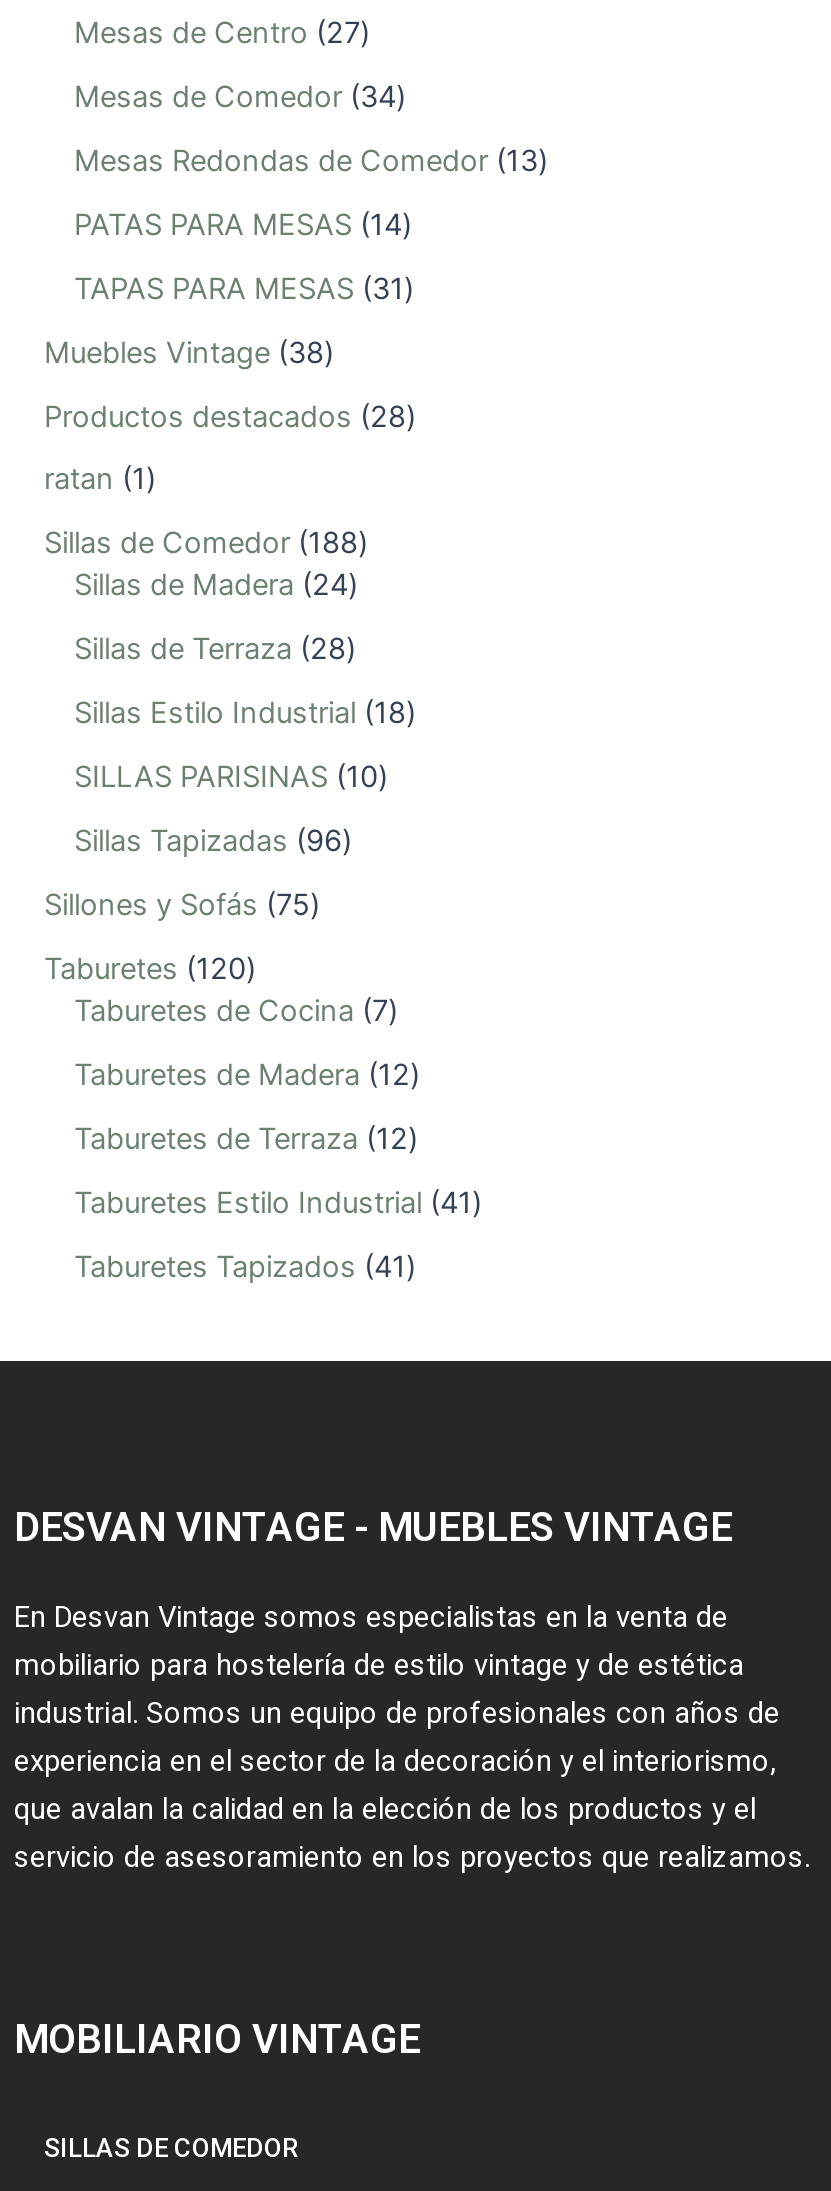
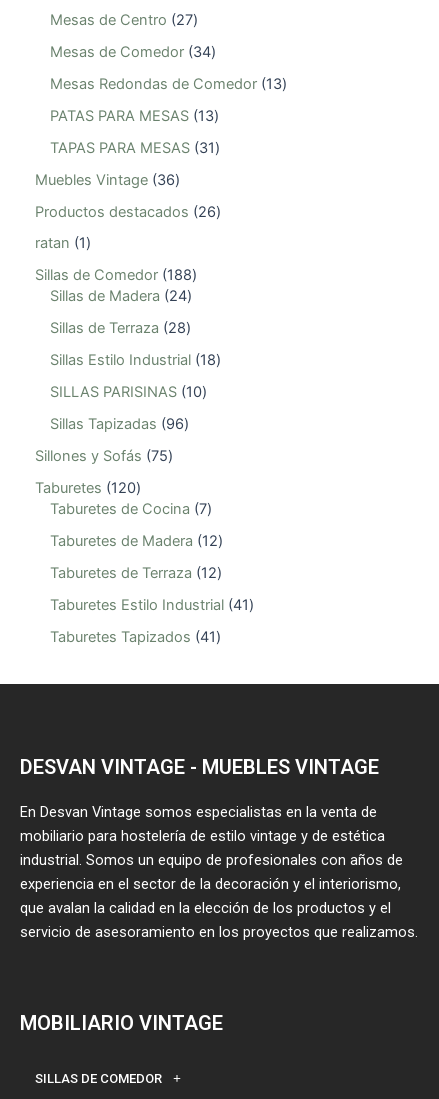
- PATAS PARA MESAS 14
+ PATAS PARA MESAS 13

- Muebles Vintage 38
+ Muebles Vintage 36

- Productos destacados 28
+ Productos destacados 26
